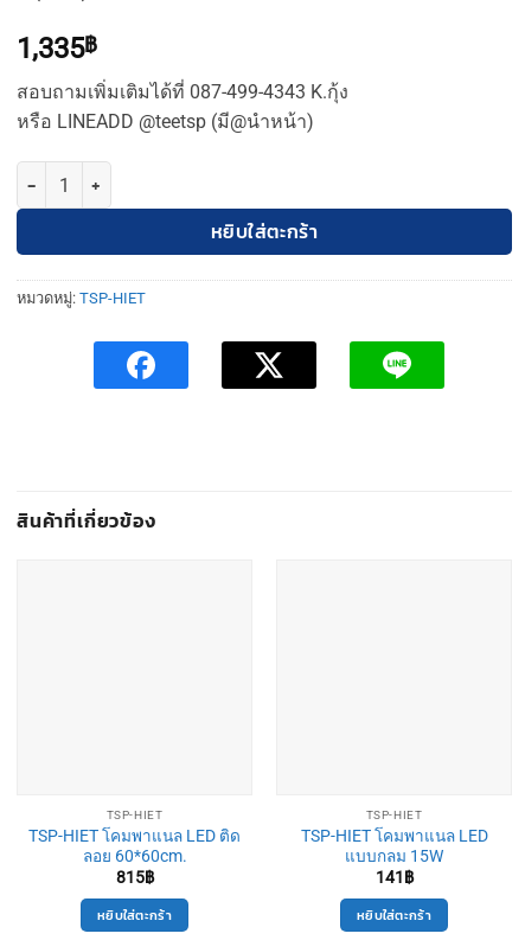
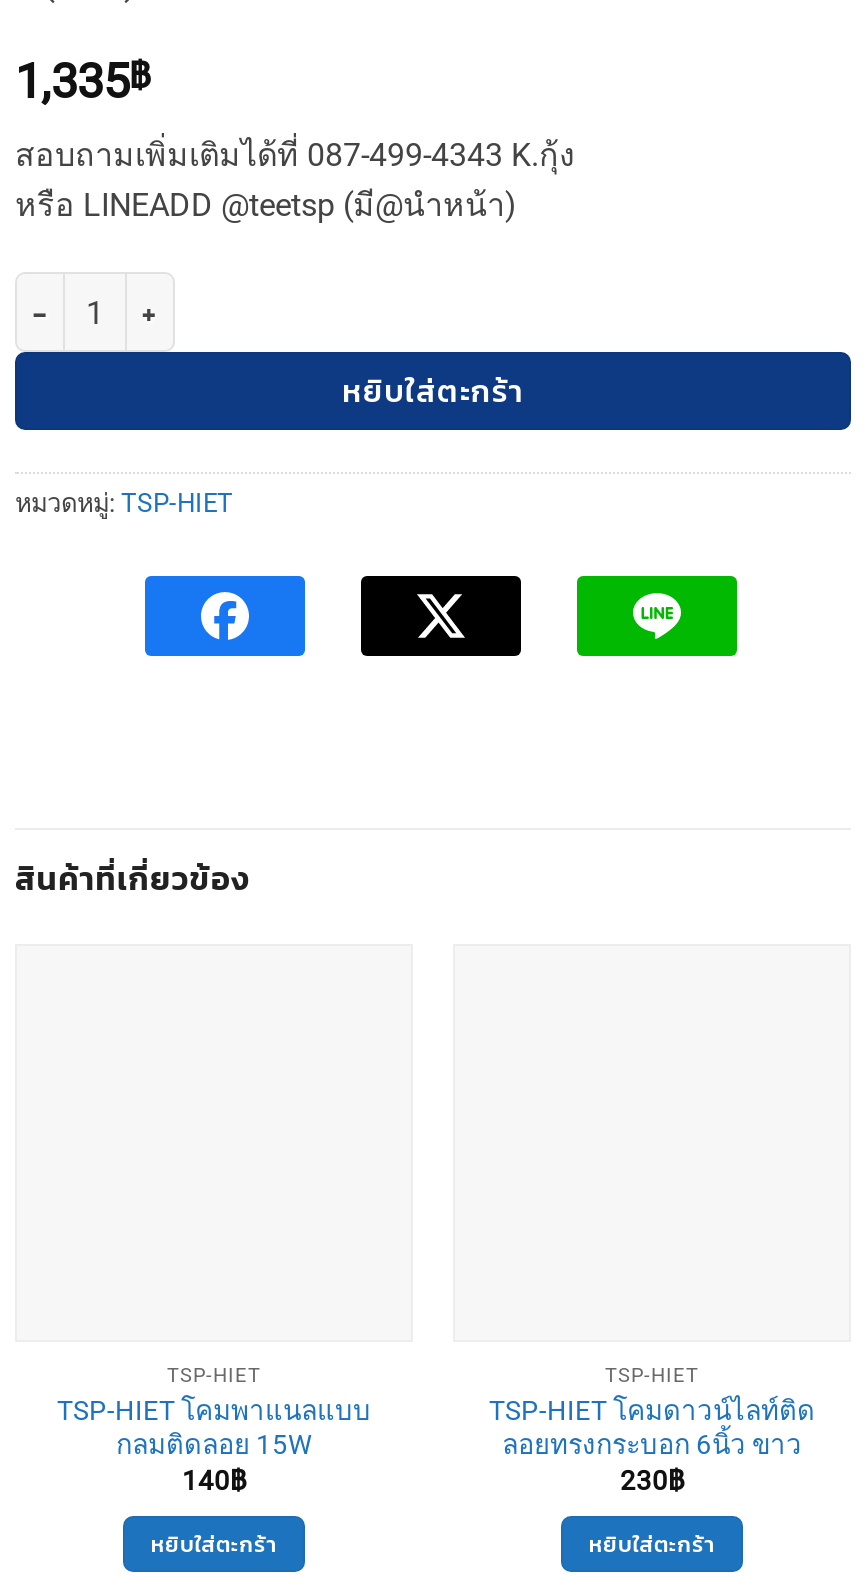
- TSP-HIET โคมพาแนล LED ติด
- ลอย 60*60cm.
- 815฿
+ TSP-HIET โคมพาแนลแบบ
+ กลมติดลอย 15W
+ 140฿

- TSP-HIET โคมพาแนล LED
- แบบกลม 15W
- 141฿
+ TSP-HIET โคมดาวน์ไลท์ติด
+ ลอยทรงกระบอก 6นิ้ว ขาว
+ 230฿
